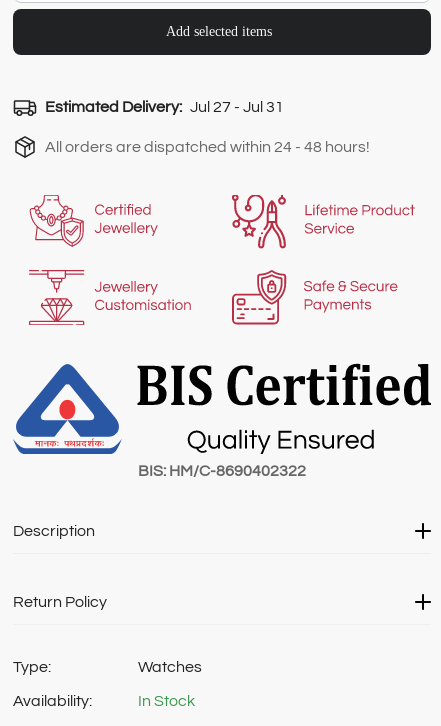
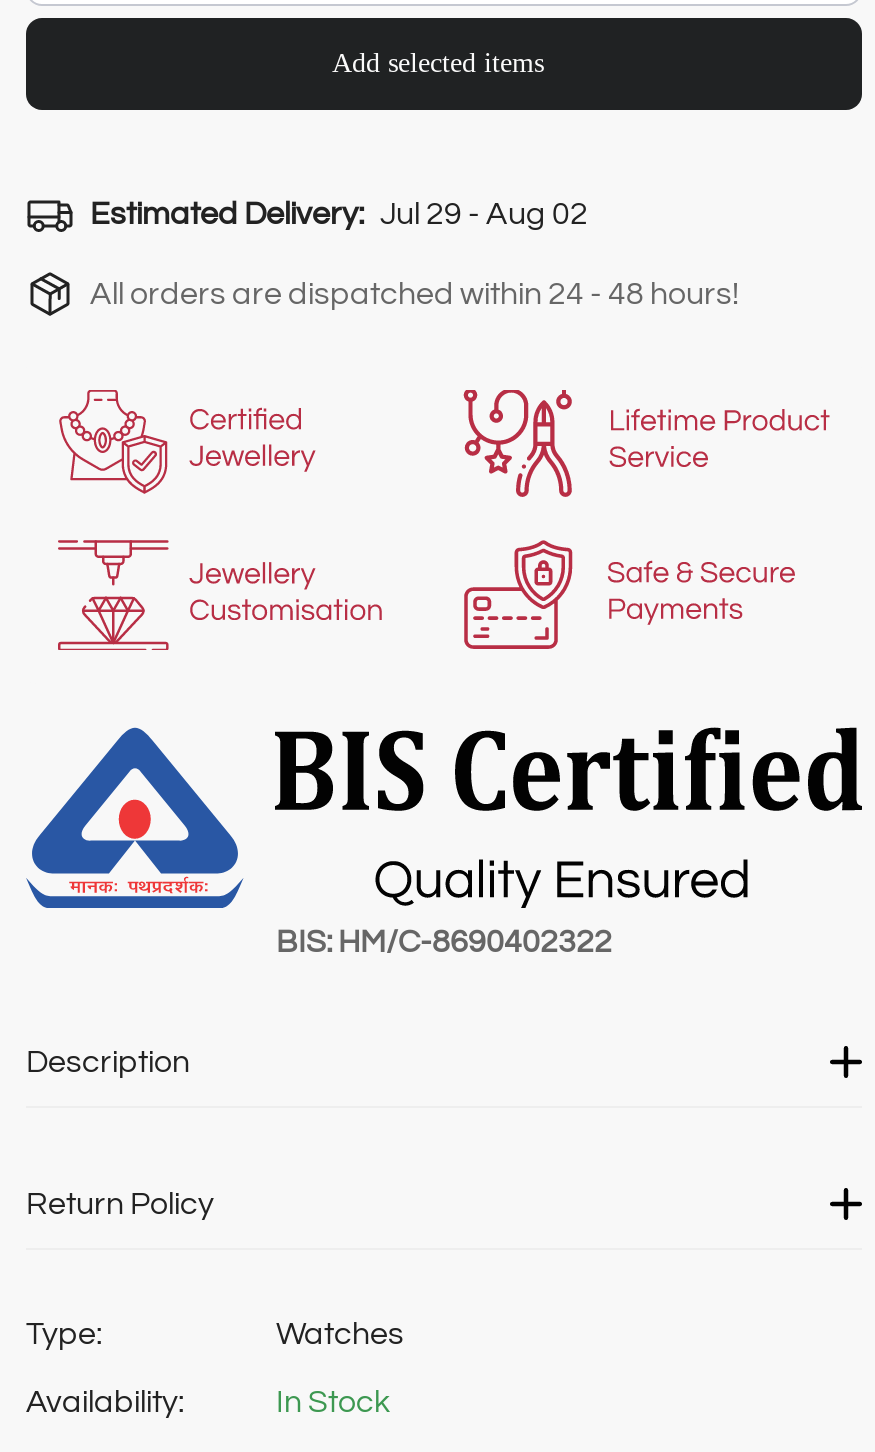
- Estimated Delivery: Jul 27 - Jul 31
+ Estimated Delivery: Jul 29 - Aug 02
